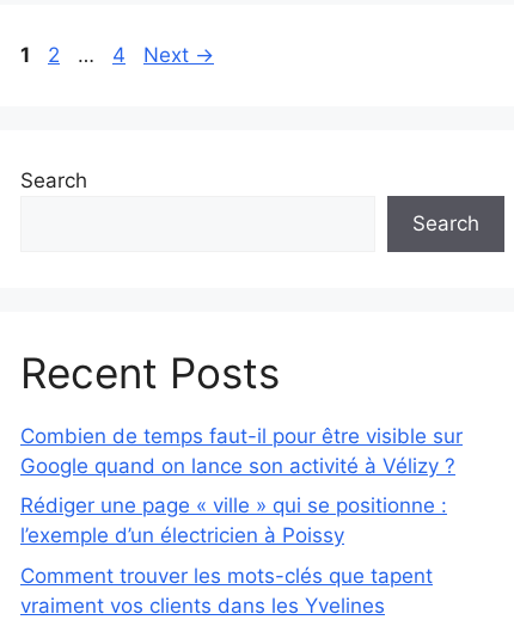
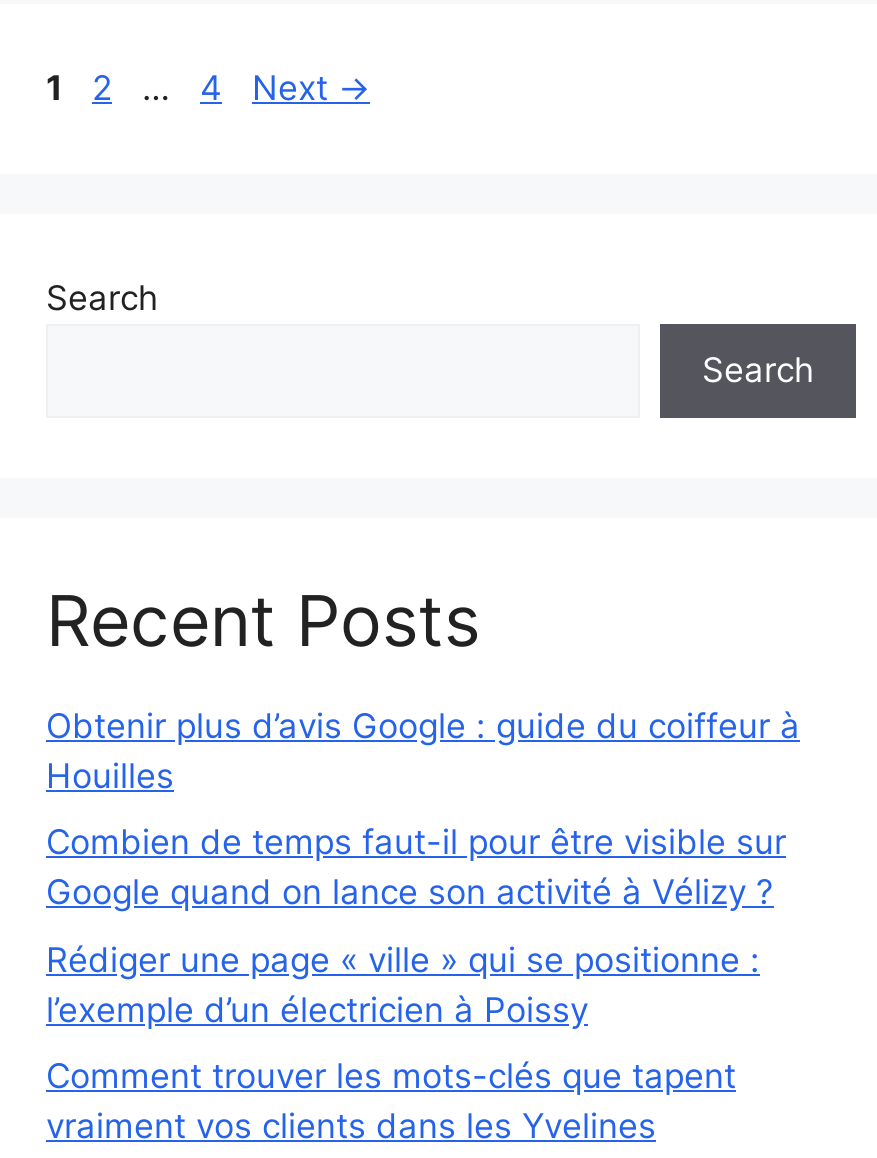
+ Obtenir plus d’avis Google : guide du coiffeur à
+ Houilles
